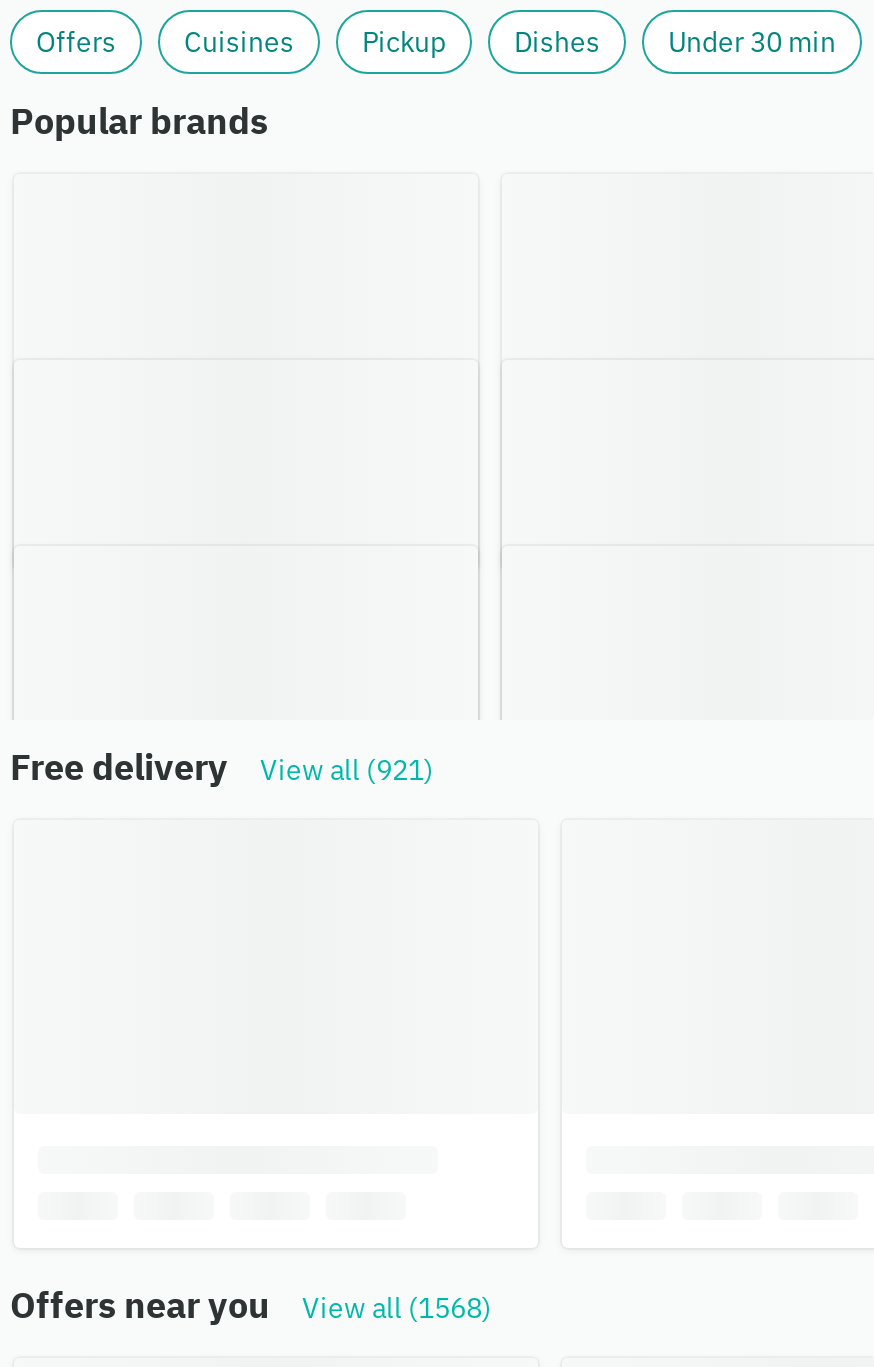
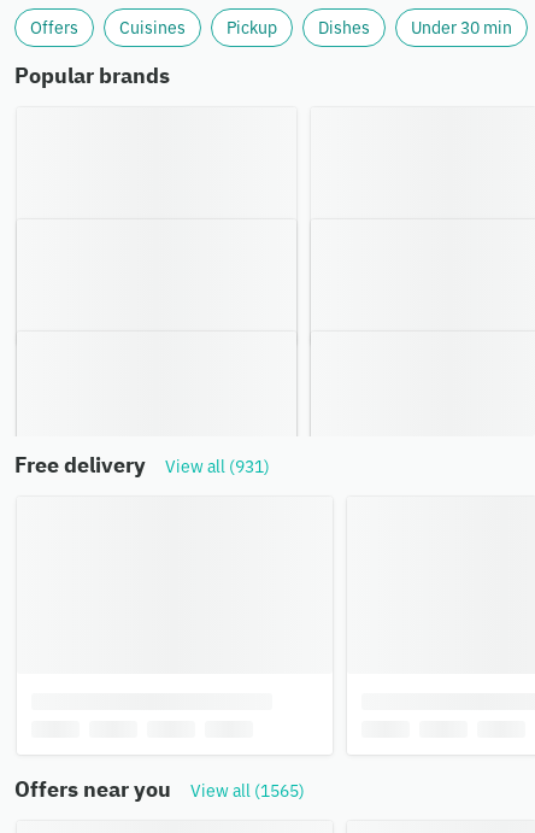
- Free delivery View all (921)
+ Free delivery View all (931)

- Offers near you View all (1568)
+ Offers near you View all (1565)
